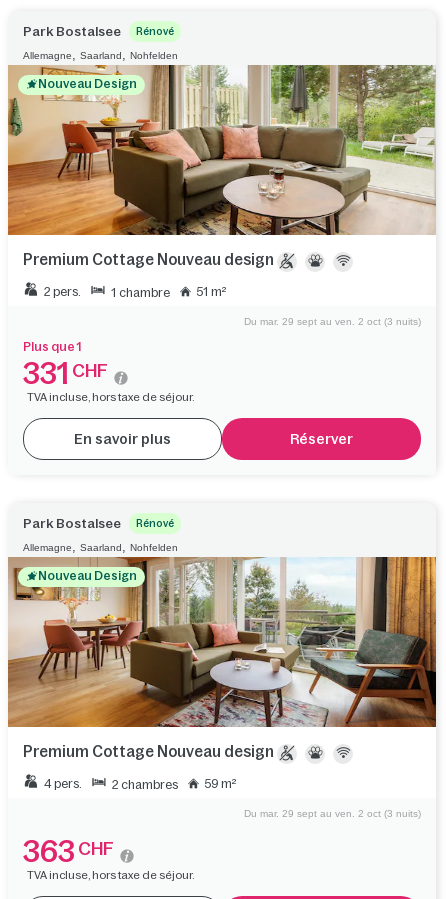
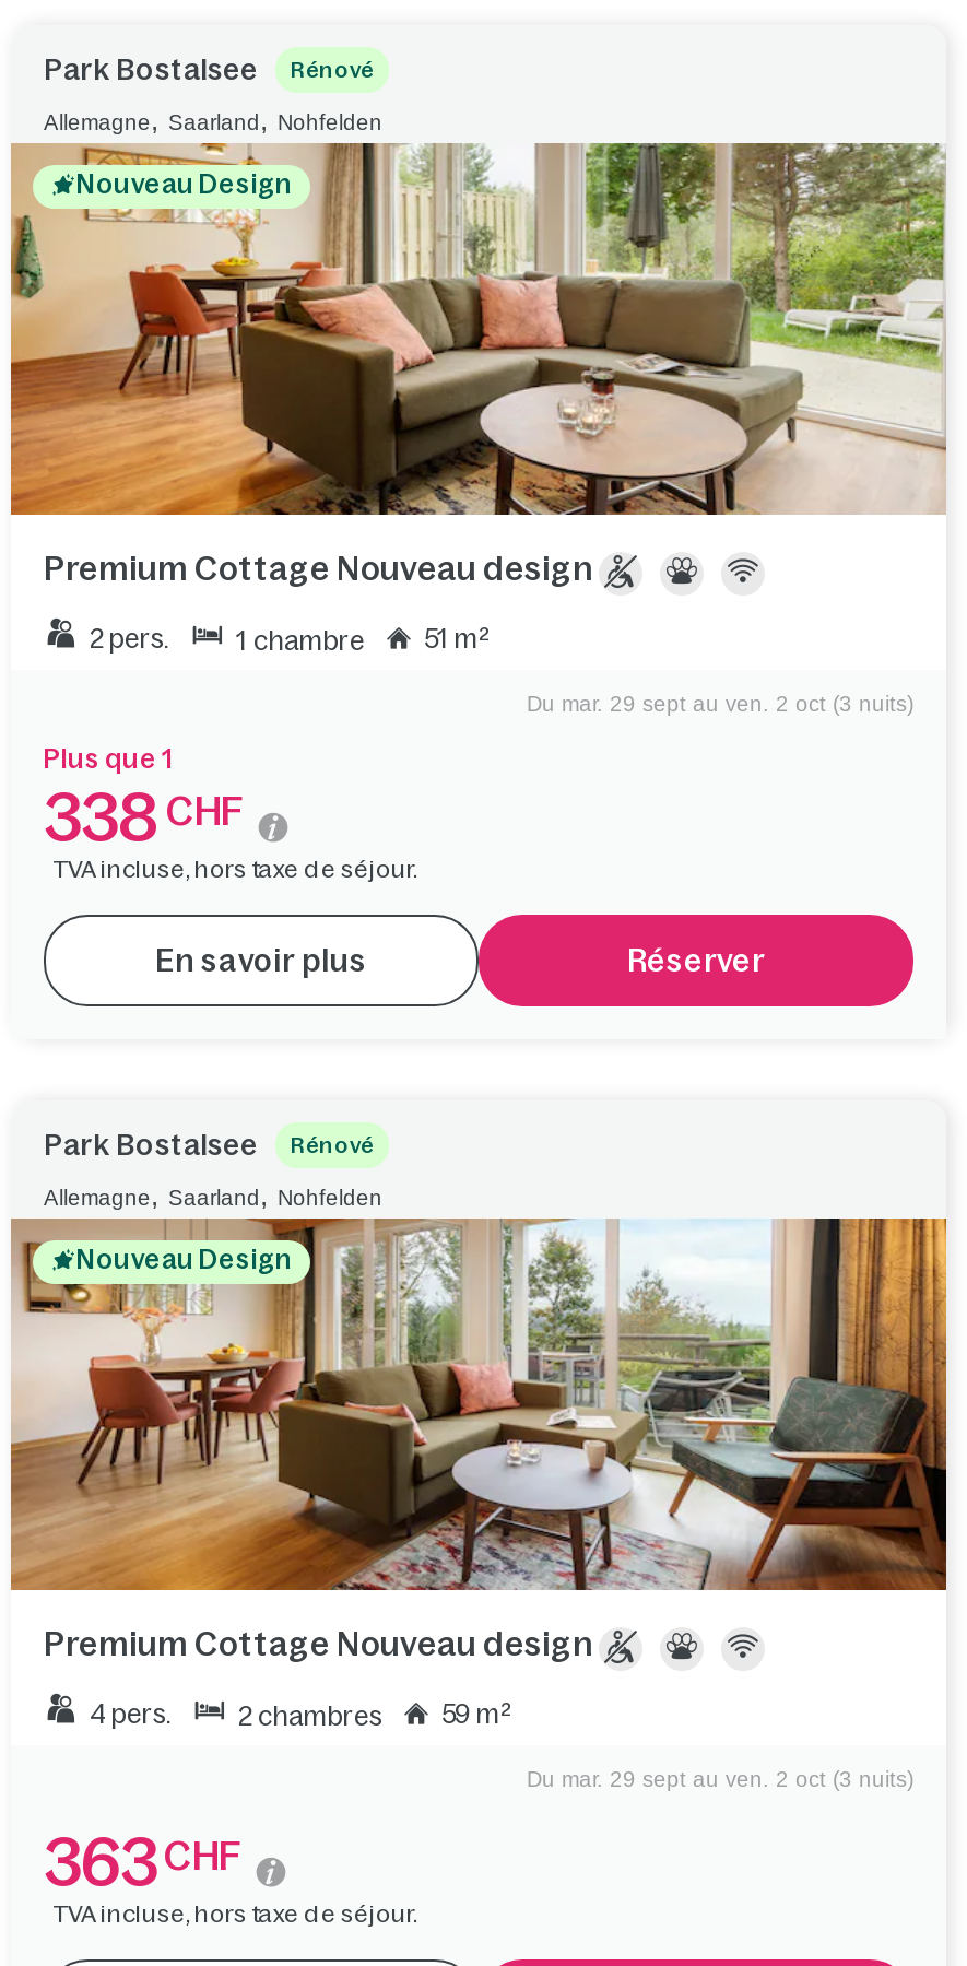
- 331 CHF
+ 338 CHF
